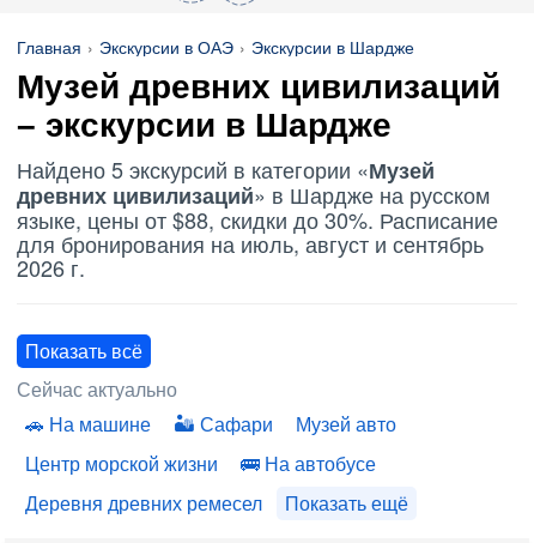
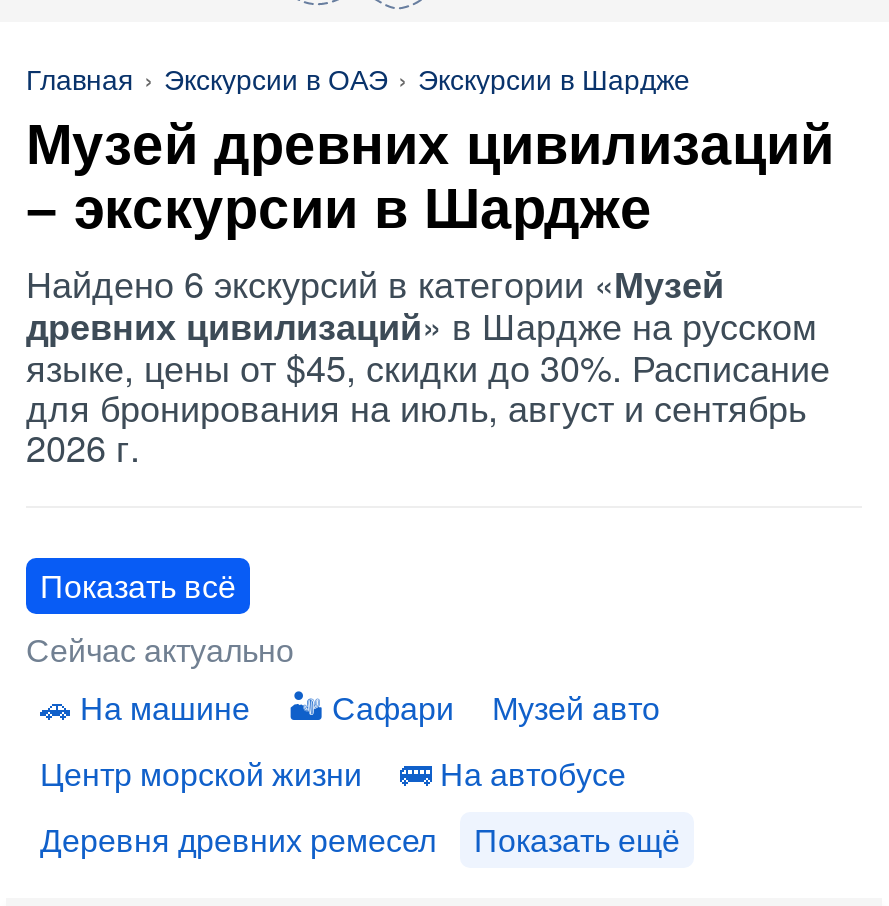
- Найдено 5 экскурсий в категории «Музей
+ Найдено 6 экскурсий в категории «Музей

- языке, цены от $88, скидки до 30%. Расписание
+ языке, цены от $45, скидки до 30%. Расписание
